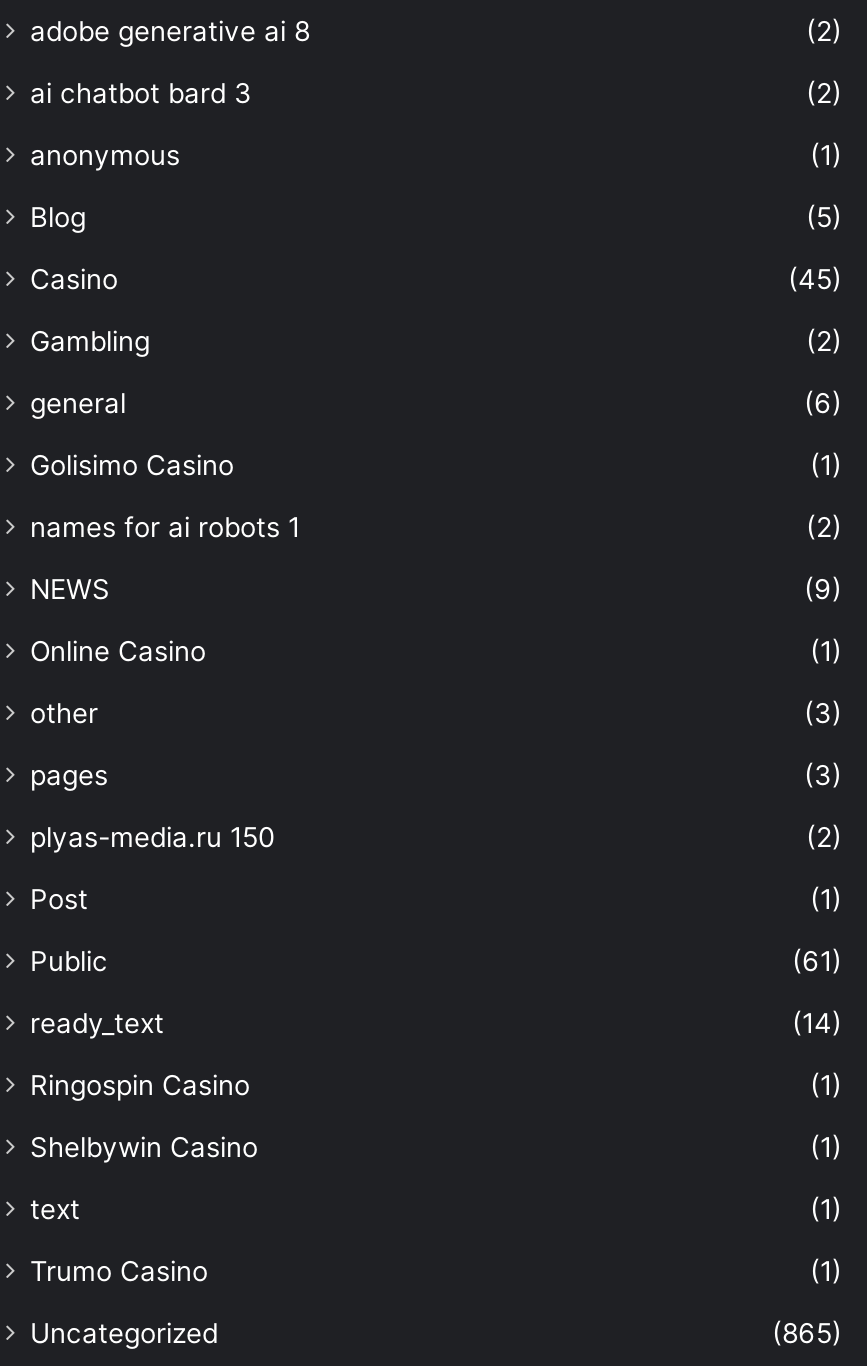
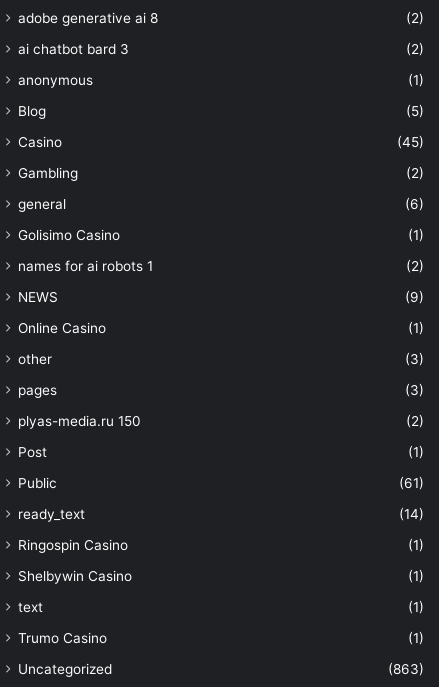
- (865)
+ (863)
